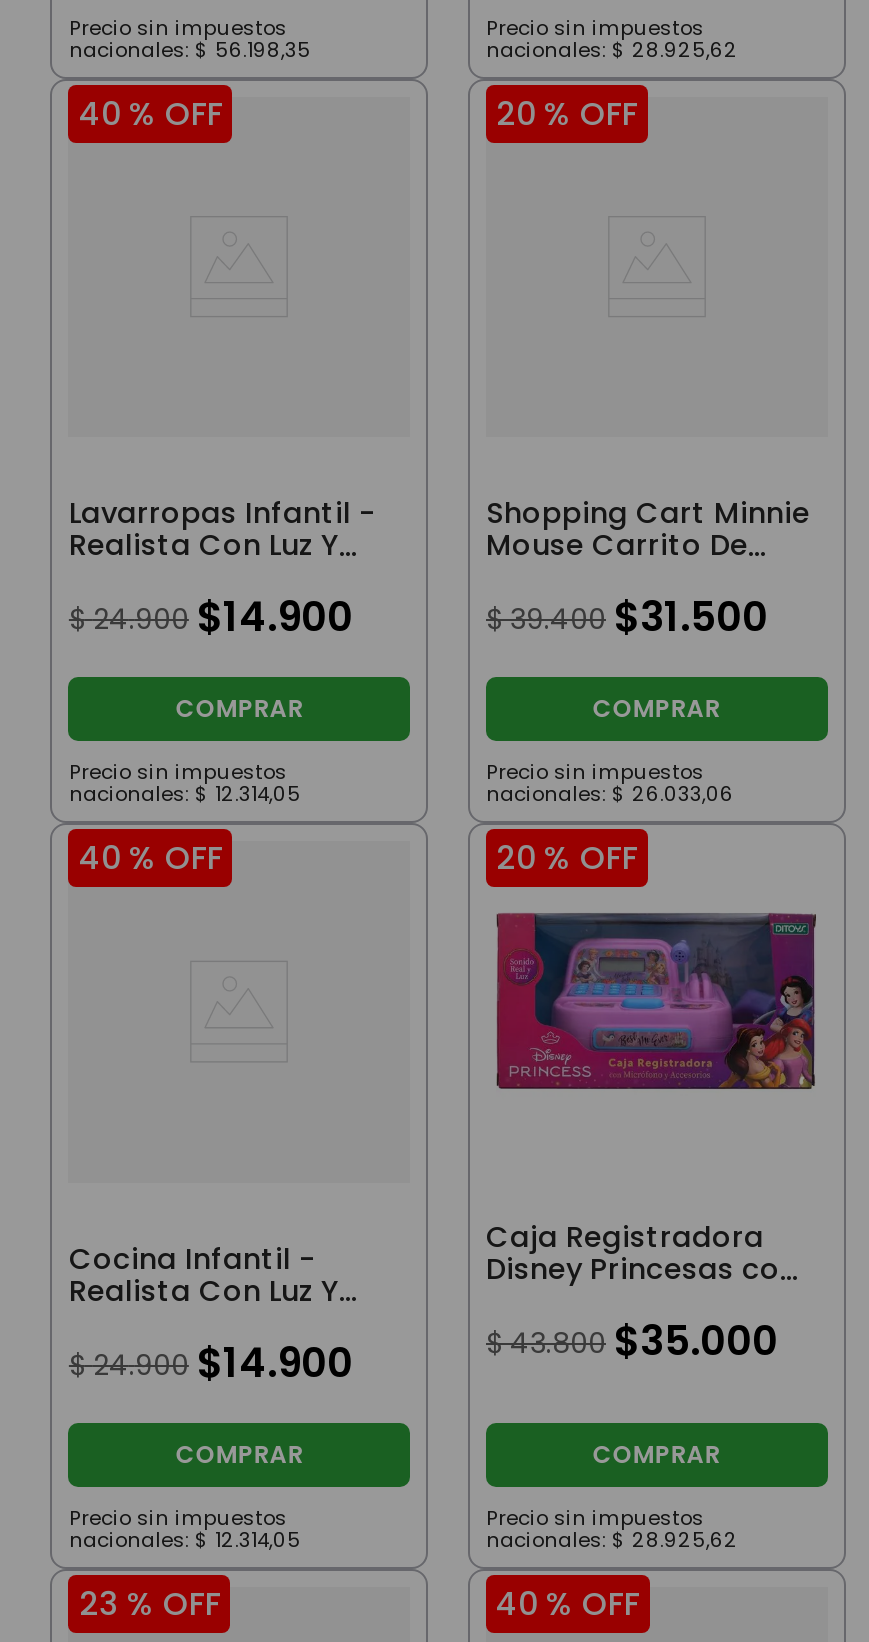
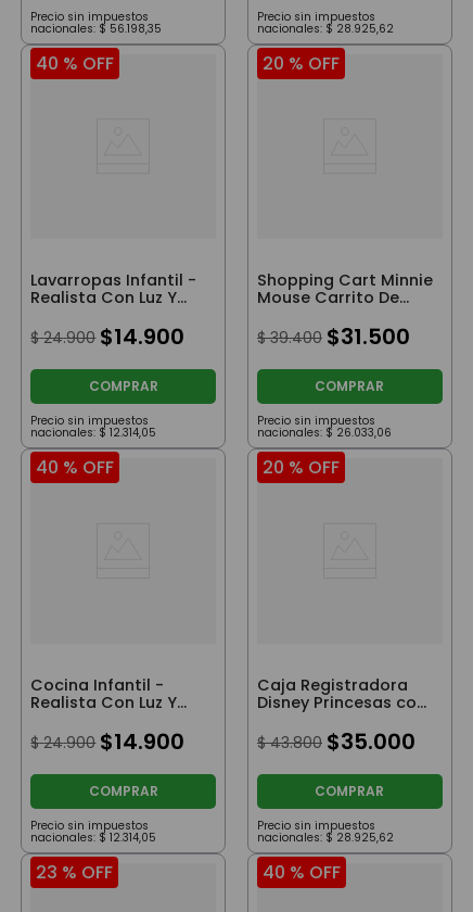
- [image]
